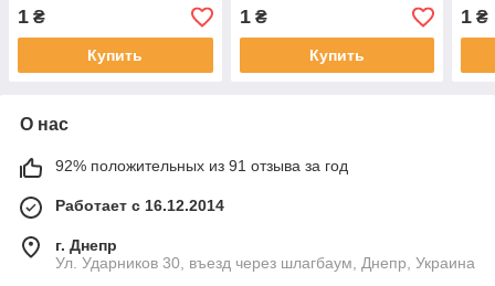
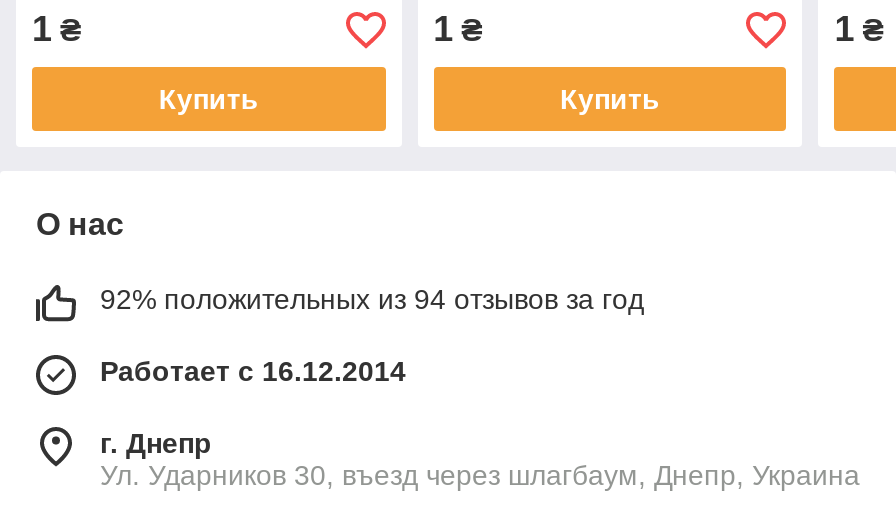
- 92% положительных из 91 отзыва за год
+ 92% положительных из 94 отзывов за год
